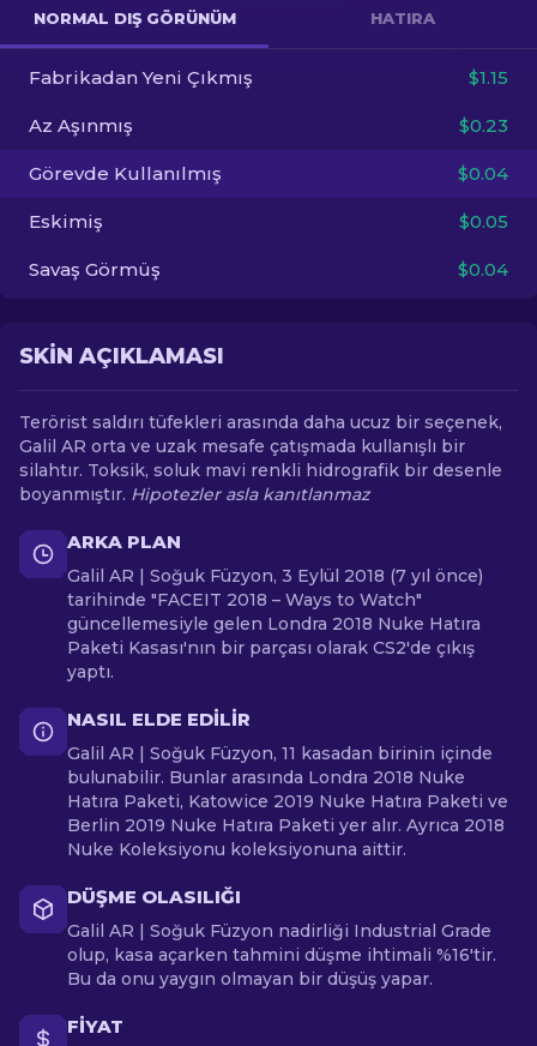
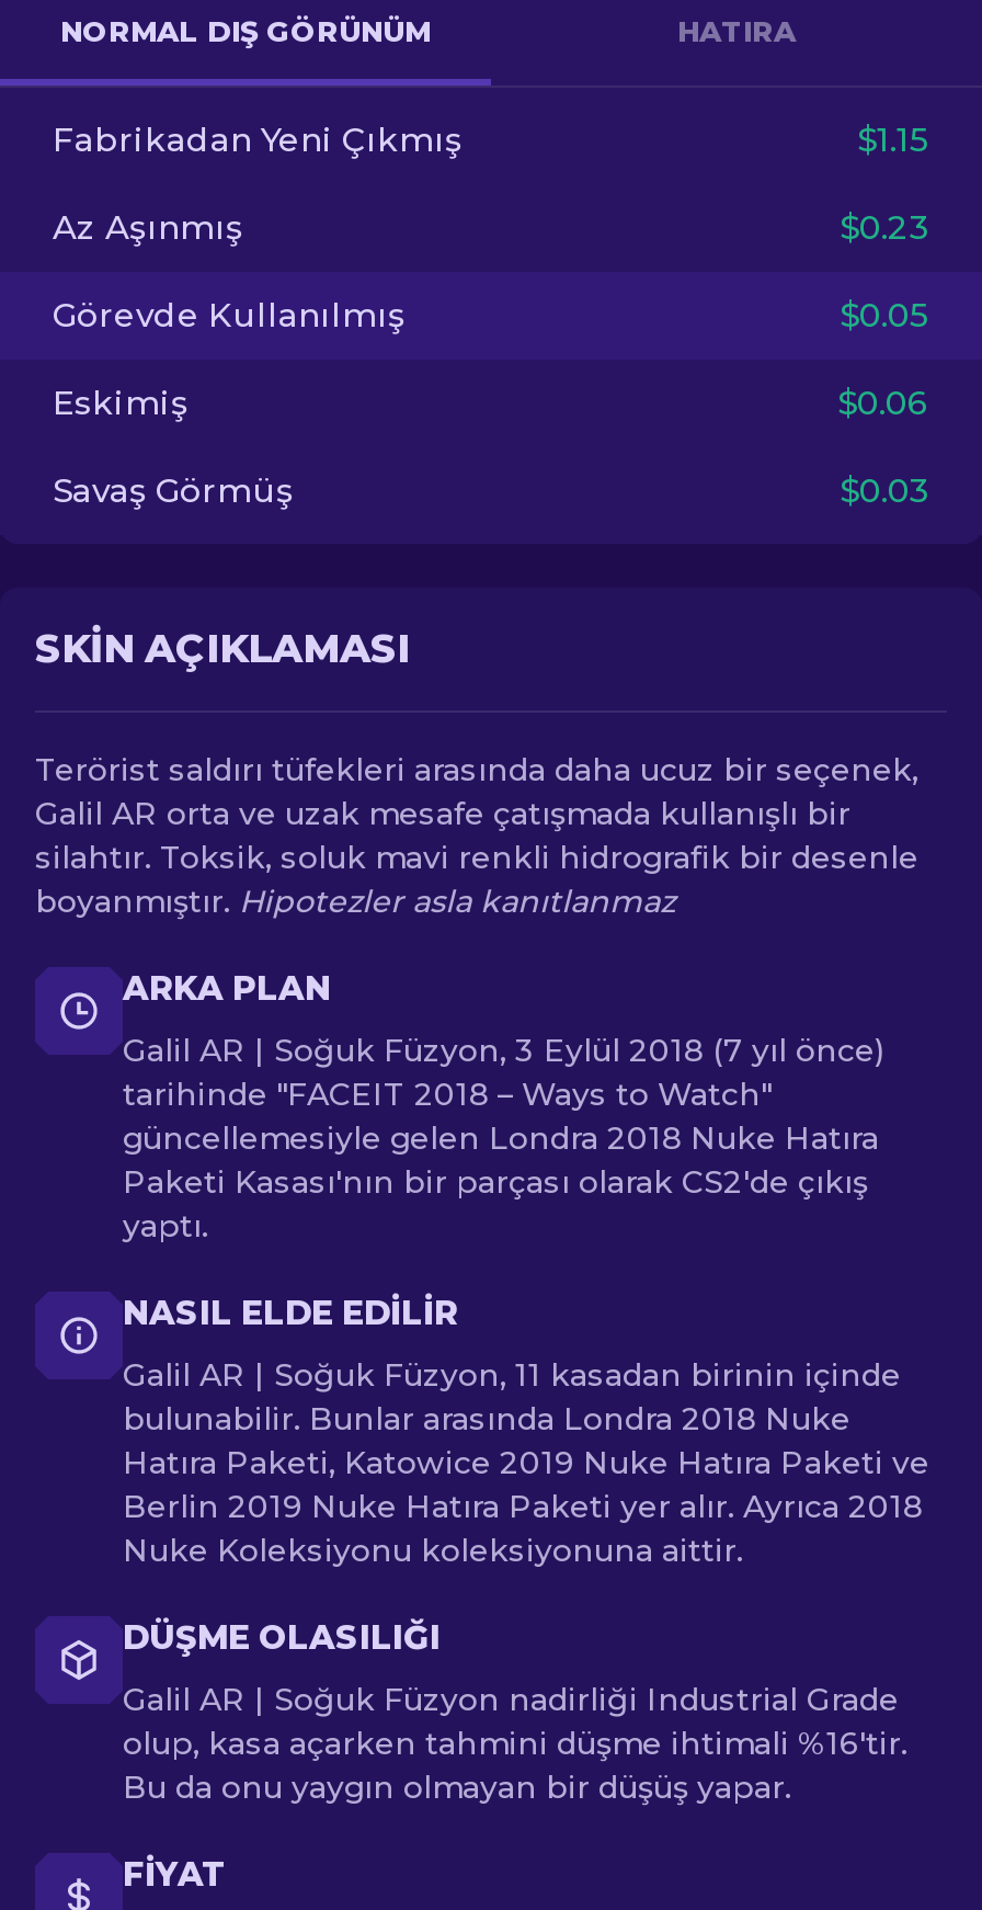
- $0.04
+ $0.05

- $0.05
+ $0.06

- $0.04
+ $0.03
